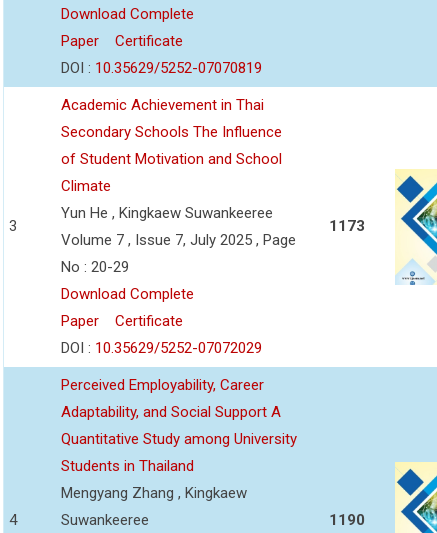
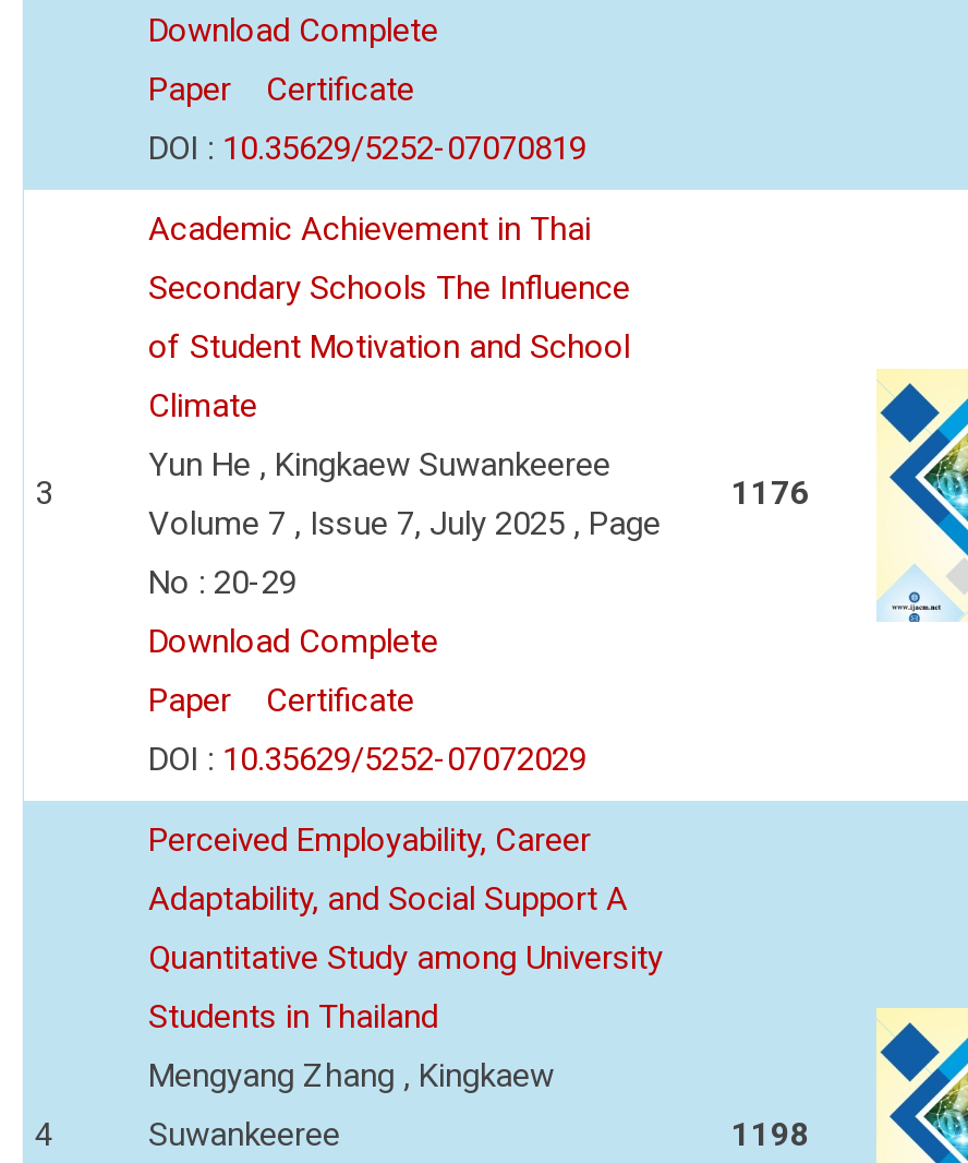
- 1173
+ 1176

- 1190
+ 1198
